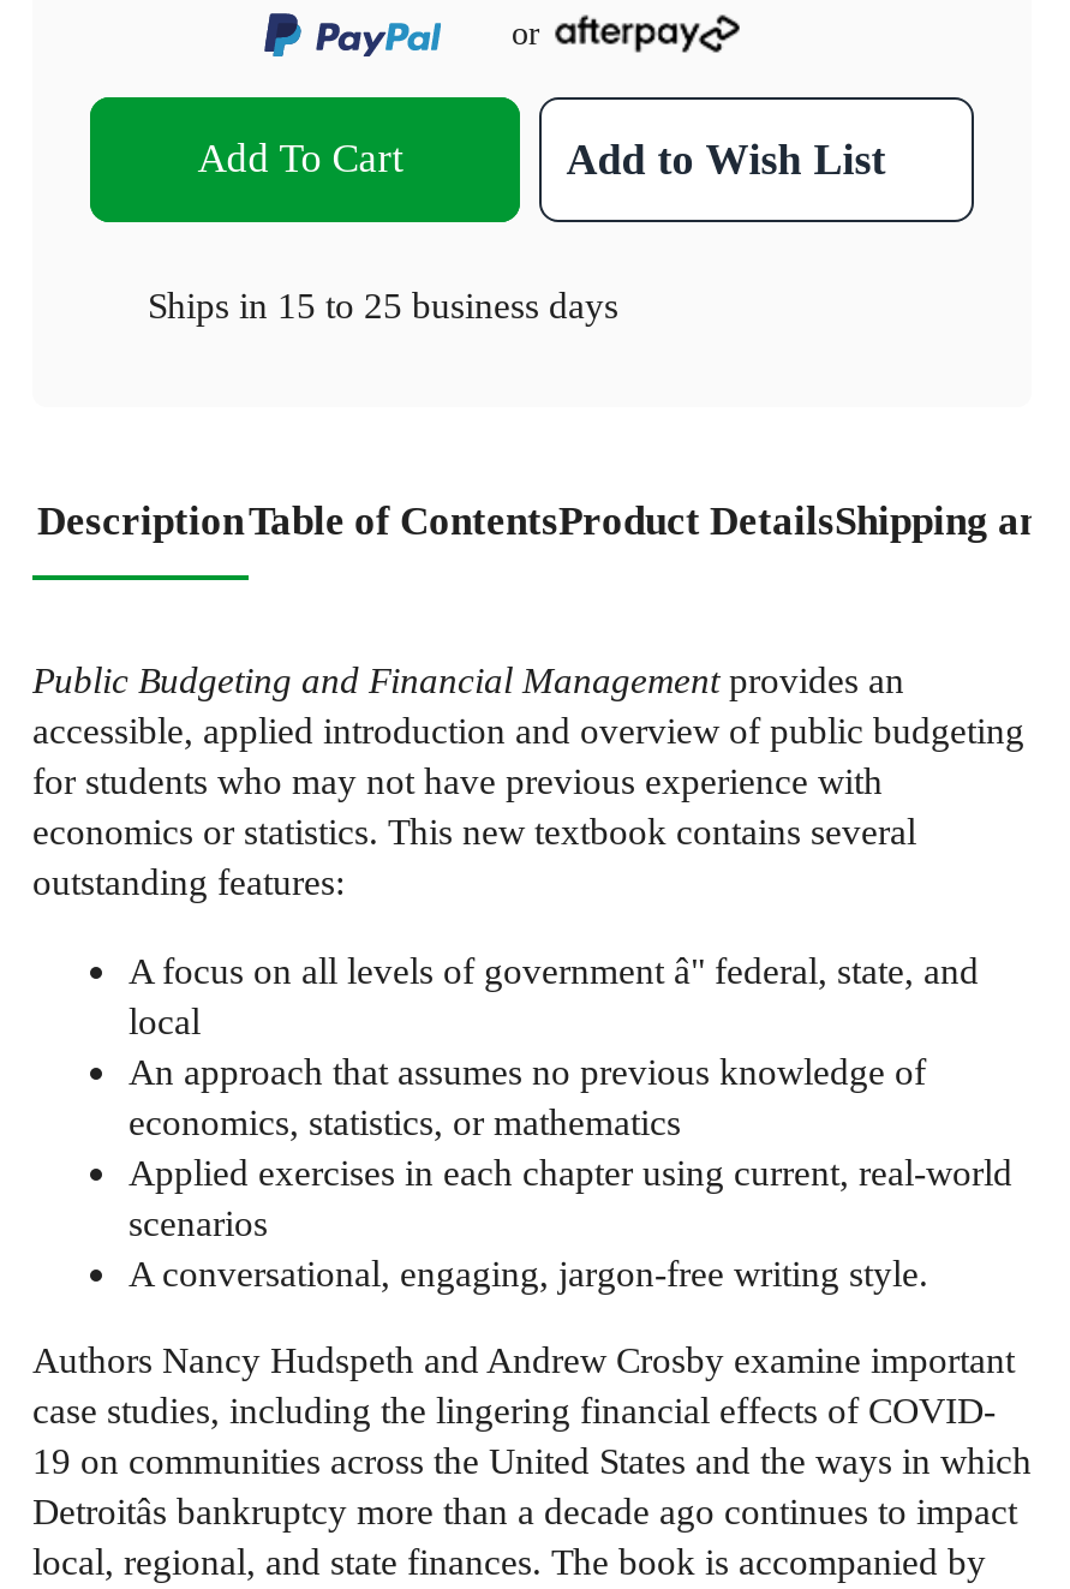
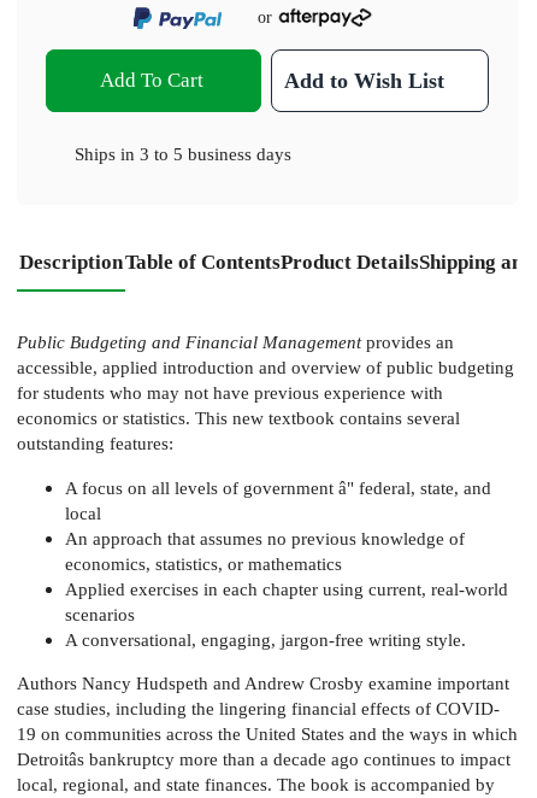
- Ships in 15 to 25 business days
+ Ships in 3 to 5 business days
